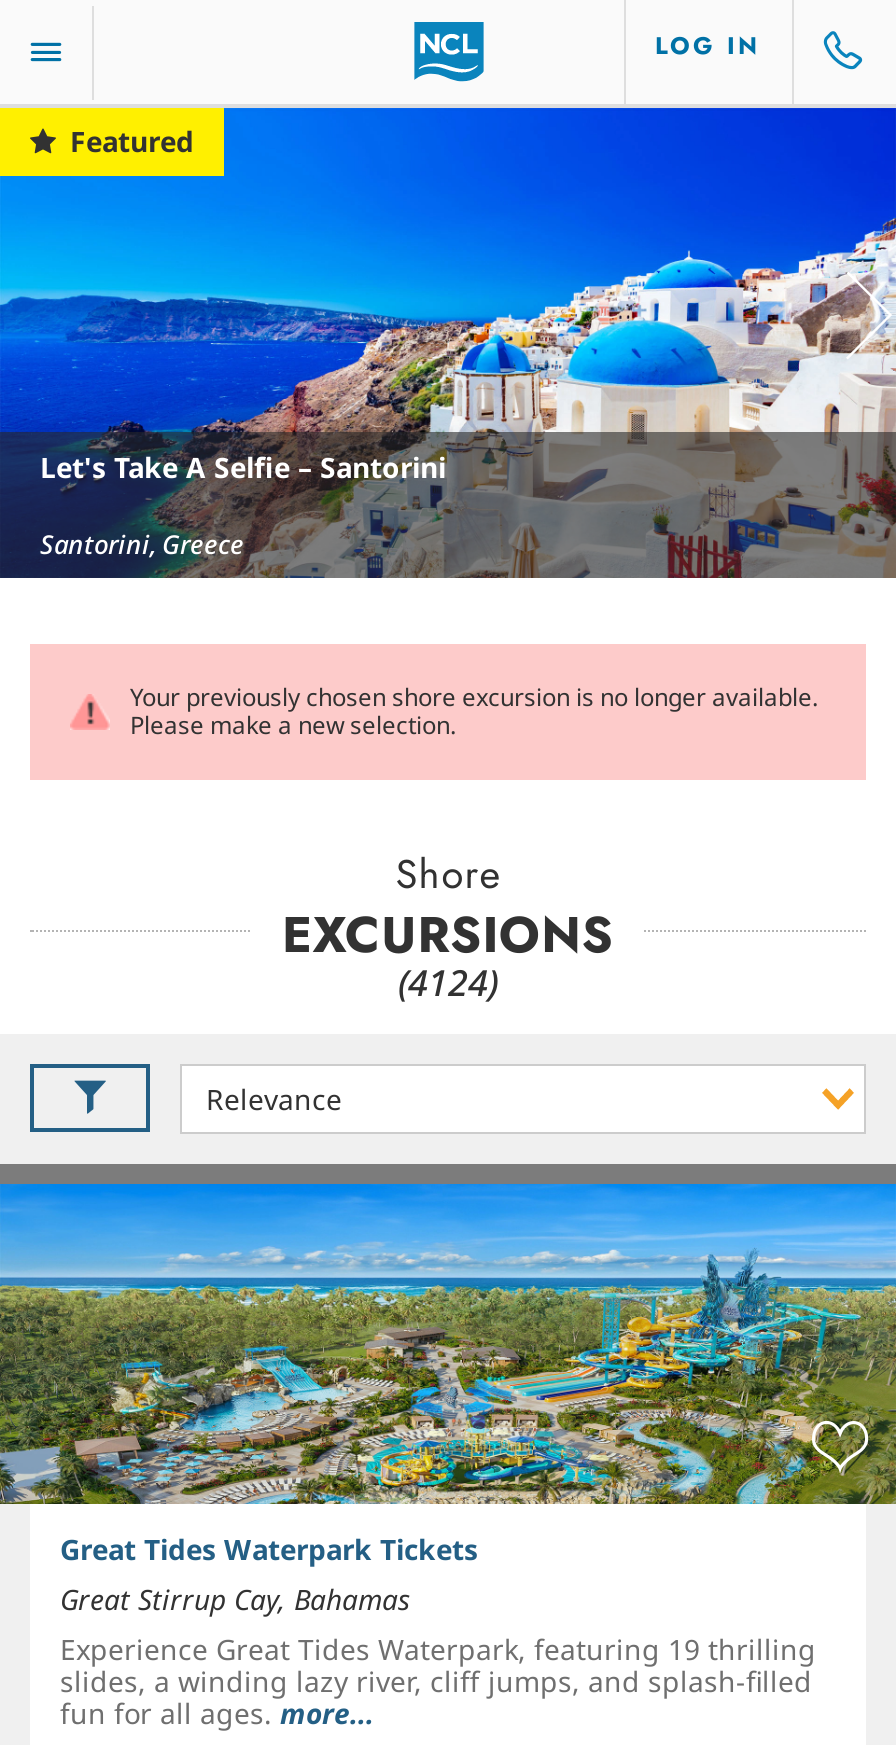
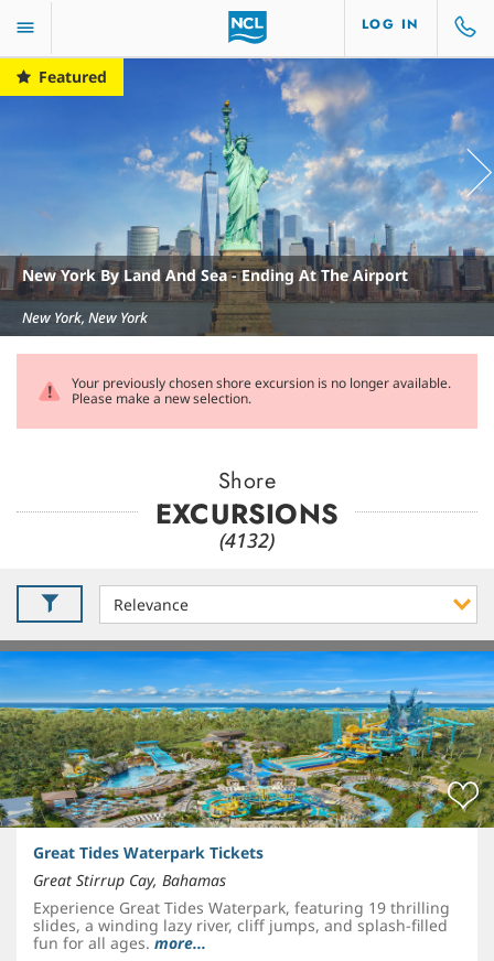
- [image]
- Let's Take A Selfie – Santorini
+ [image]
+ New York By Land And Sea - Ending At The Airport

- Santorini, Greece
+ New York, New York

- (4124)
+ (4132)
